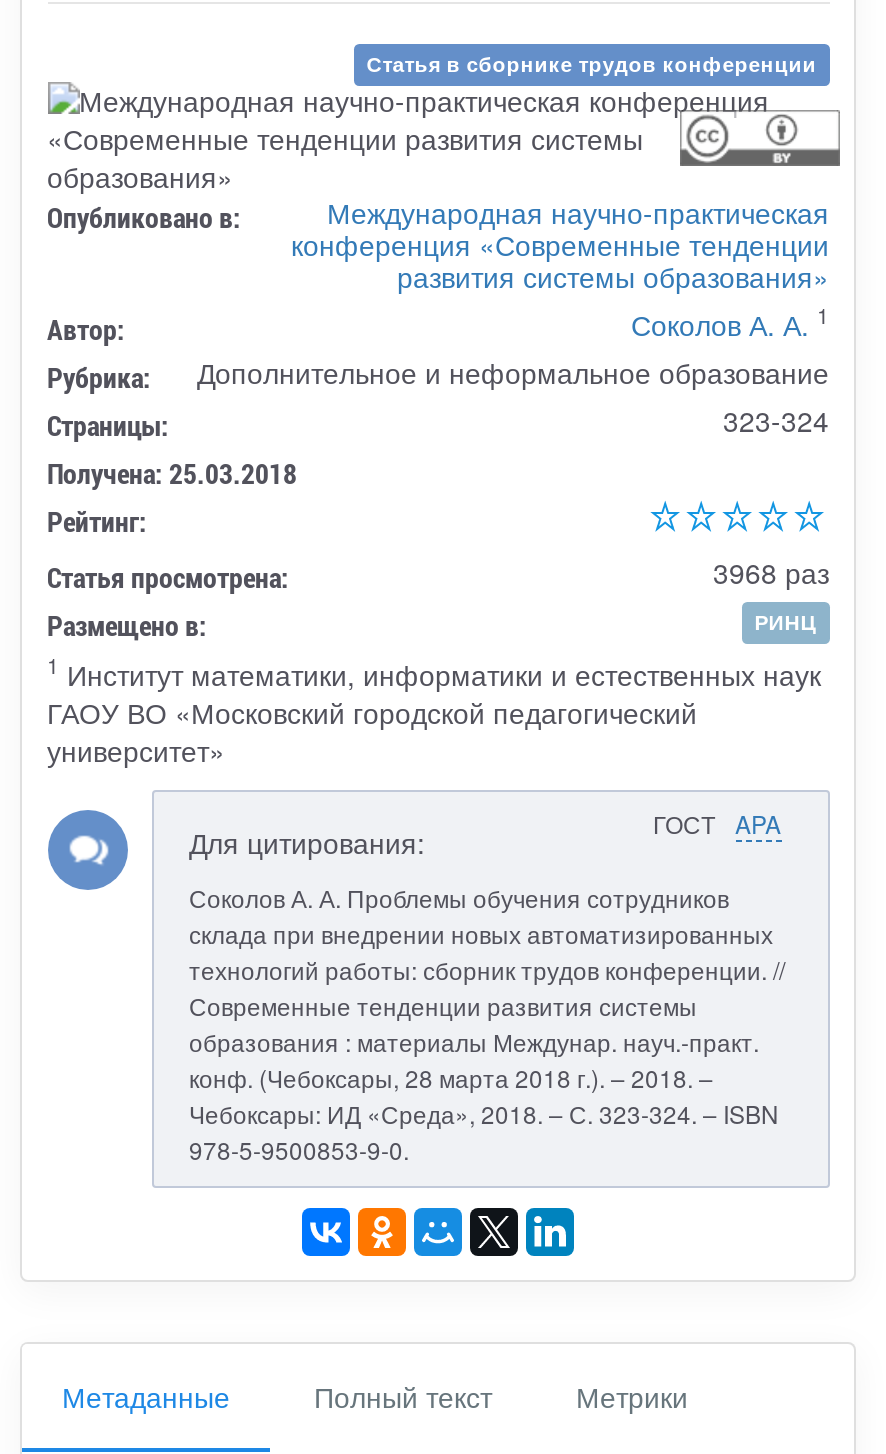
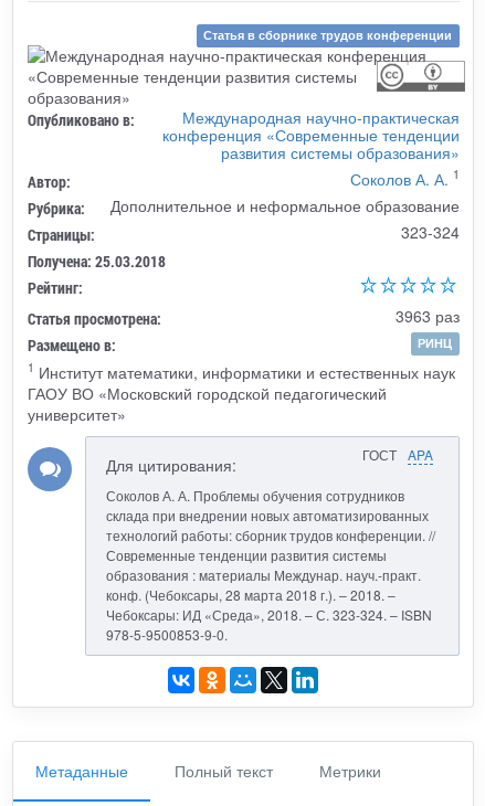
- 3968 раз
+ 3963 раз
